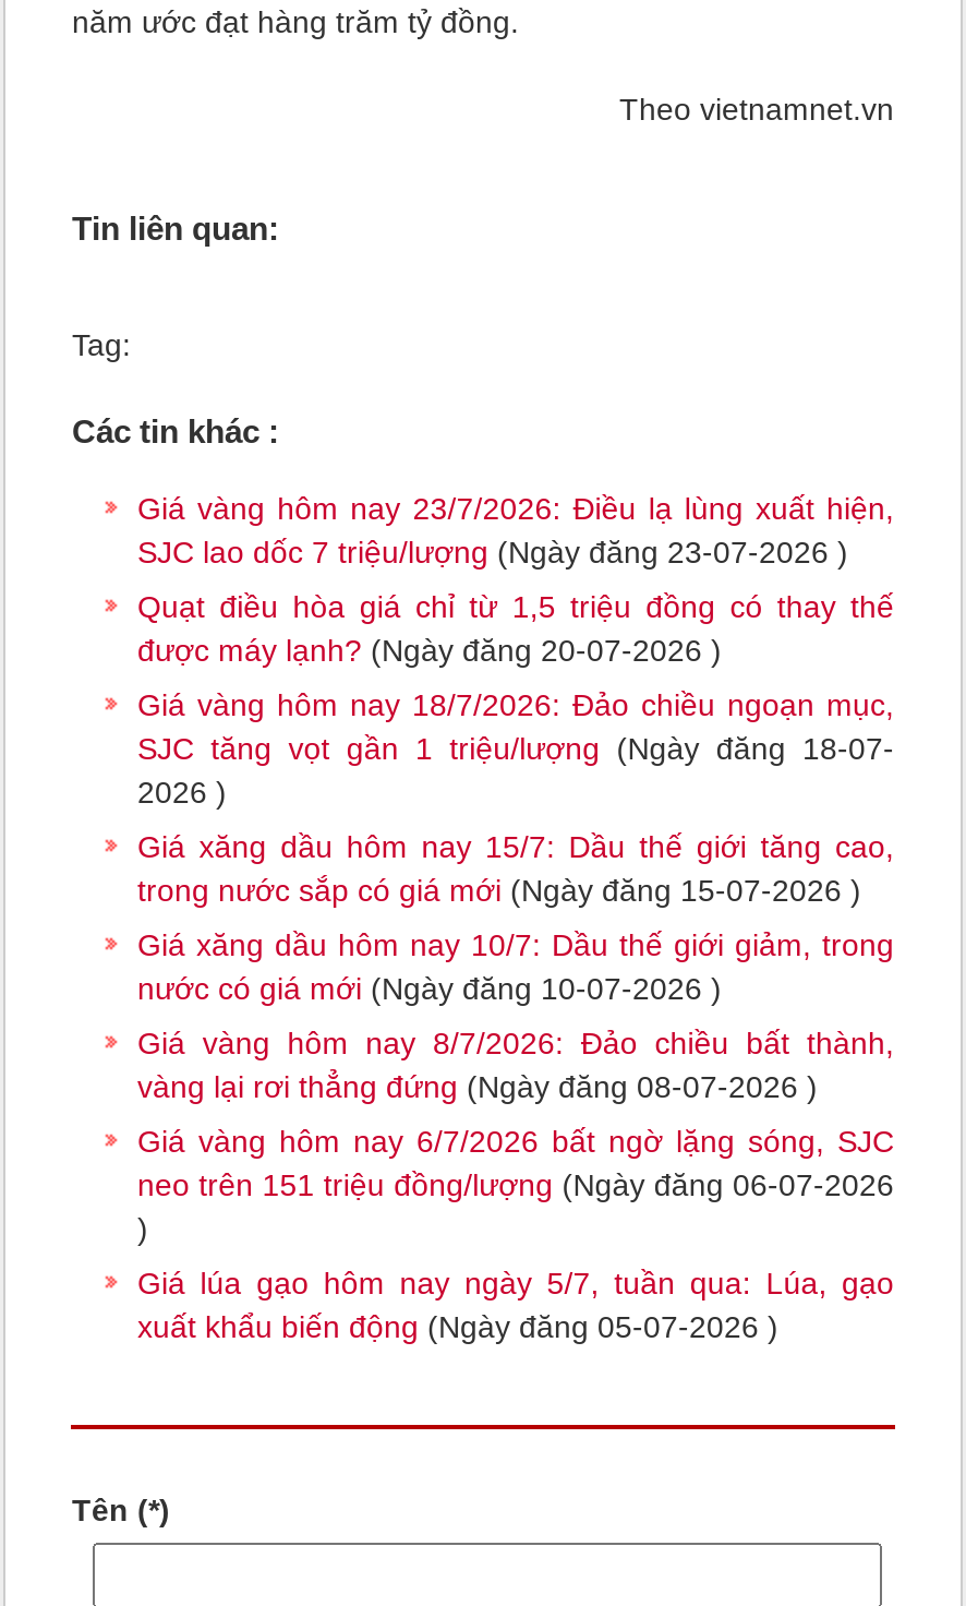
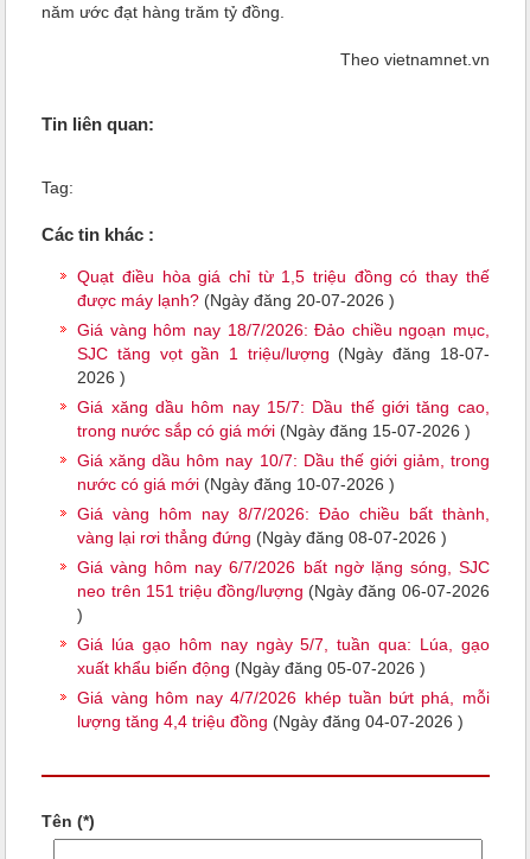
- Giá vàng hôm nay 23/7/2026: Điều lạ lùng xuất hiện,
- SJC lao dốc 7 triệu/lượng (Ngày đăng 23-07-2026 )

moved up: Quạt điều hòa giá chỉ từ 1,5 triệu đồng có thay thế | được máy lạnh? (Ngày đăng 20-07-2026 ) | Giá vàng hôm nay 18/7/2026: Đảo chiều ngoạn mục, | ... | Giá lúa gạo hôm nay ngày 5/7, tuần qua: Lúa, gạo | xuất khẩu biến động (Ngày đăng 05-07-2026 )

+ Giá vàng hôm nay 4/7/2026 khép tuần bứt phá, mỗi
+ lượng tăng 4,4 triệu đồng (Ngày đăng 04-07-2026 )
